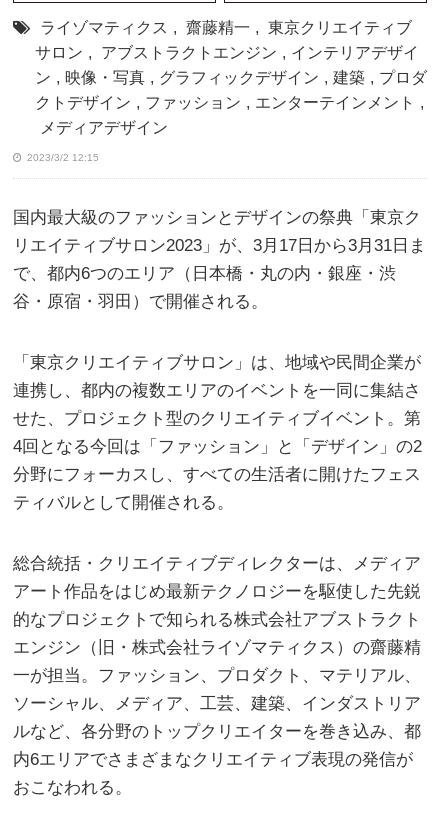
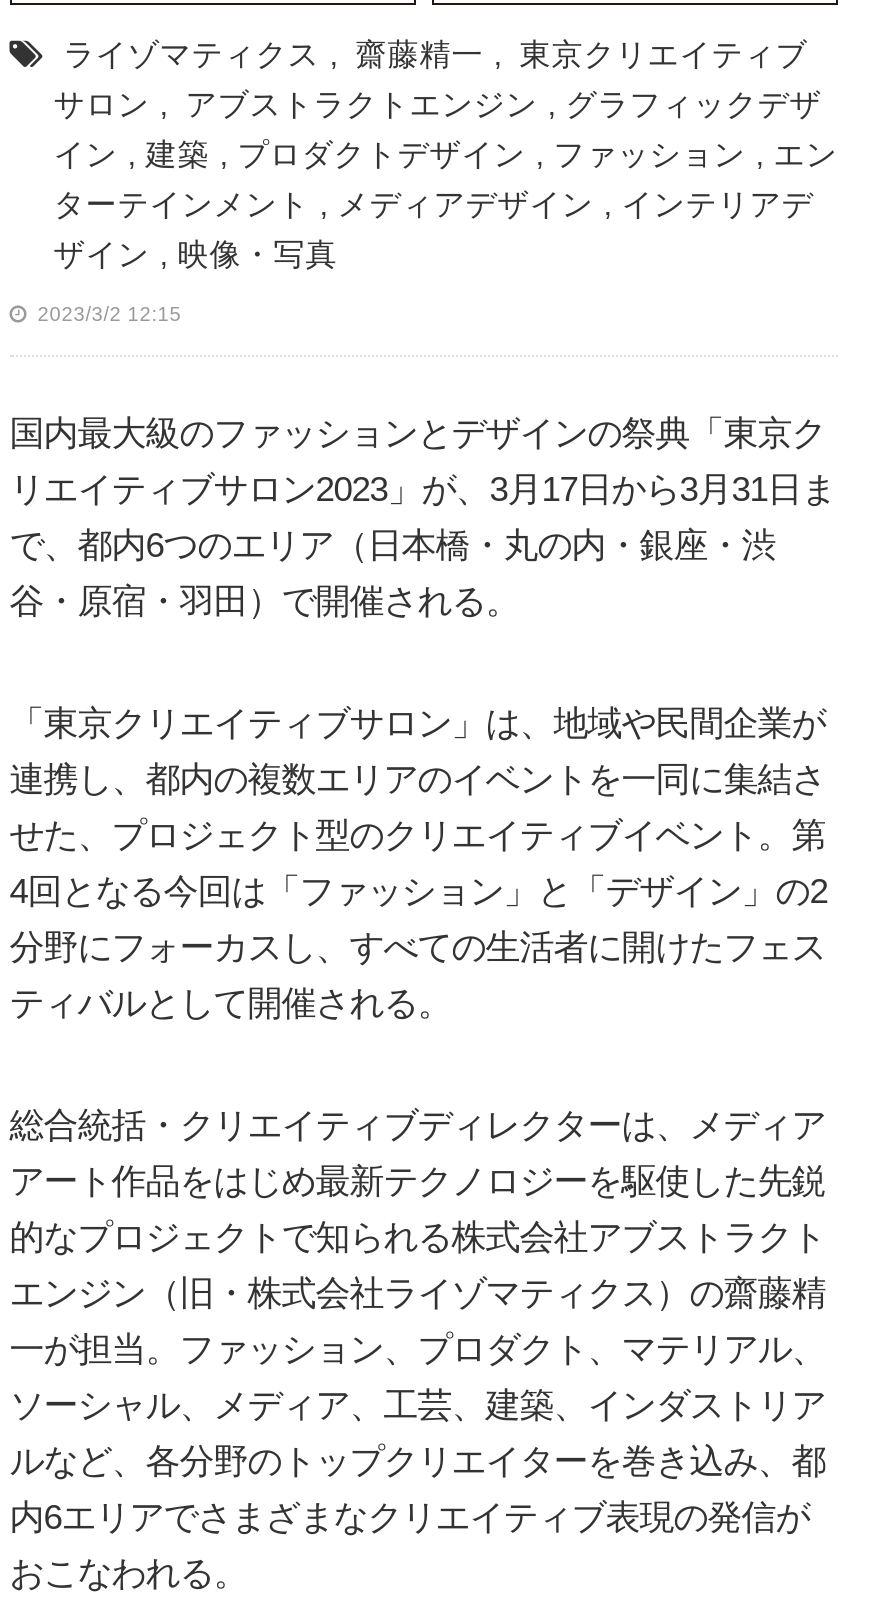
- サロン , アブストラクトエンジン , インテリアデザイ
+ サロン , アブストラクトエンジン , グラフィックデザ

- ン , 映像・写真 , グラフィックデザイン , 建築 , プロダ
+ イン , 建築 , プロダクトデザイン , ファッション , エン

- クトデザイン , ファッション , エンターテインメント ,
+ ターテインメント , メディアデザイン , インテリアデ

- メディアデザイン
+ ザイン , 映像・写真
